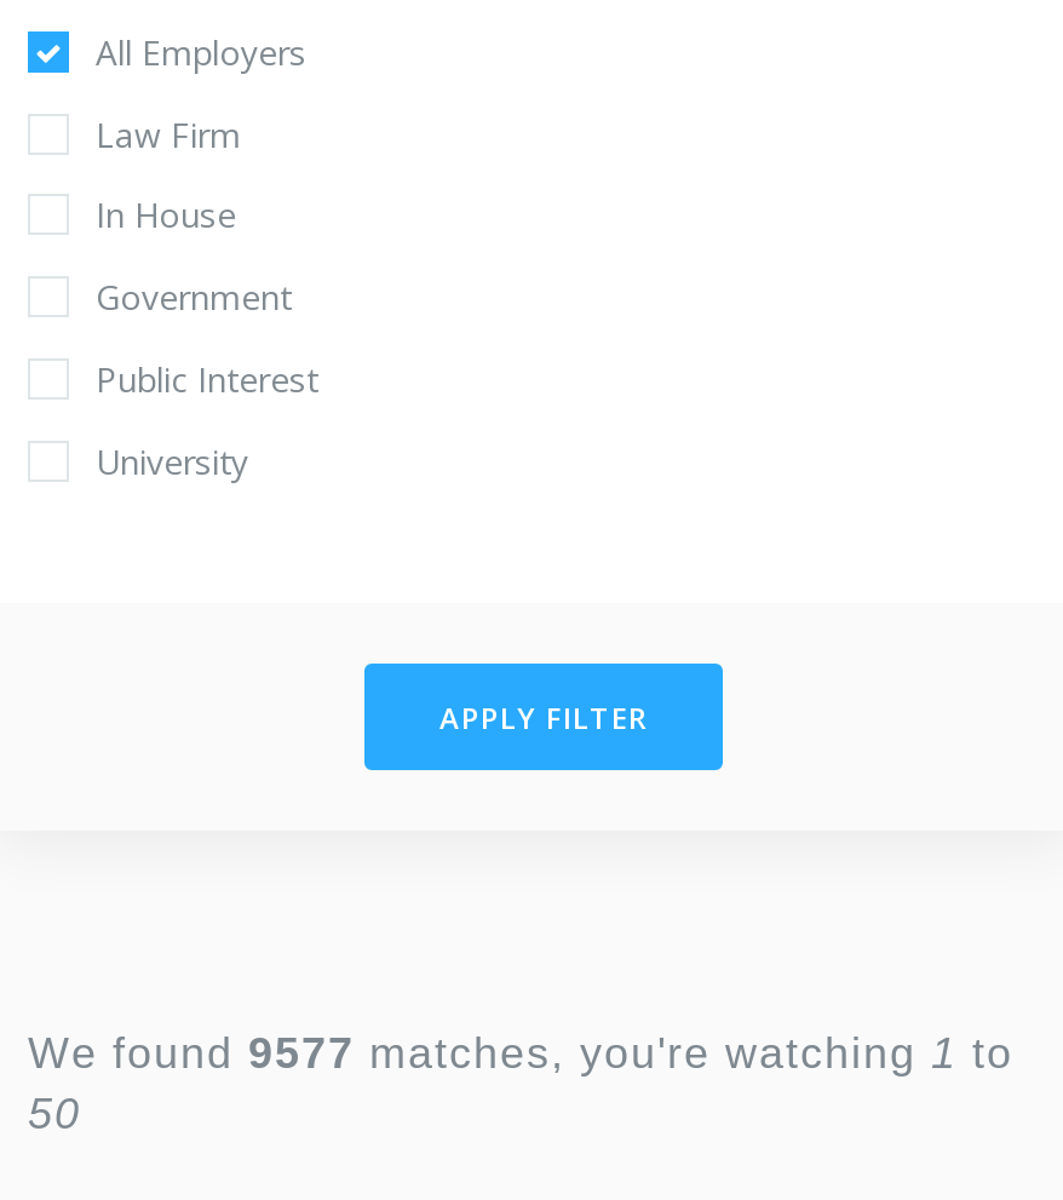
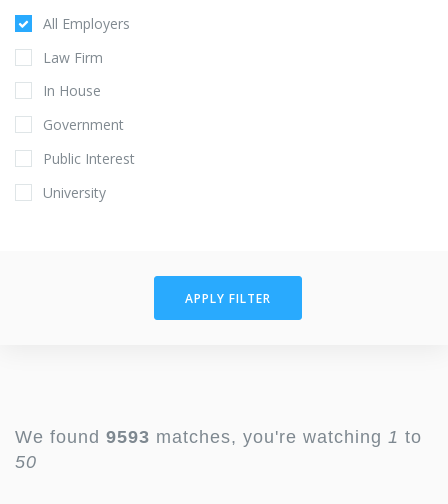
- We found 9577 matches, you're watching 1 to
+ We found 9593 matches, you're watching 1 to
